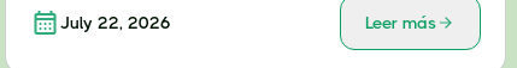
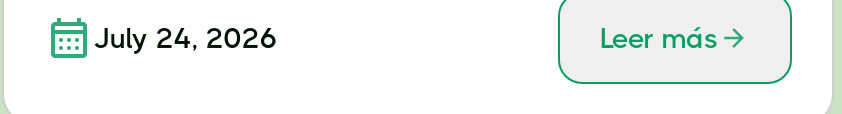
- July 22, 2026
+ July 24, 2026
